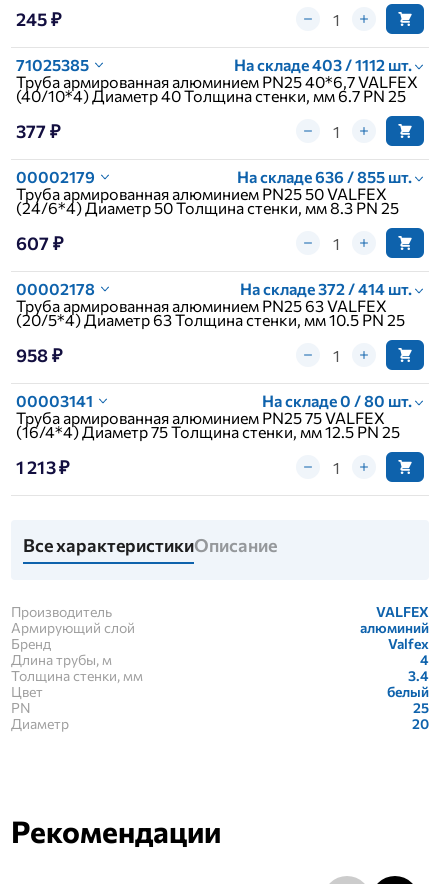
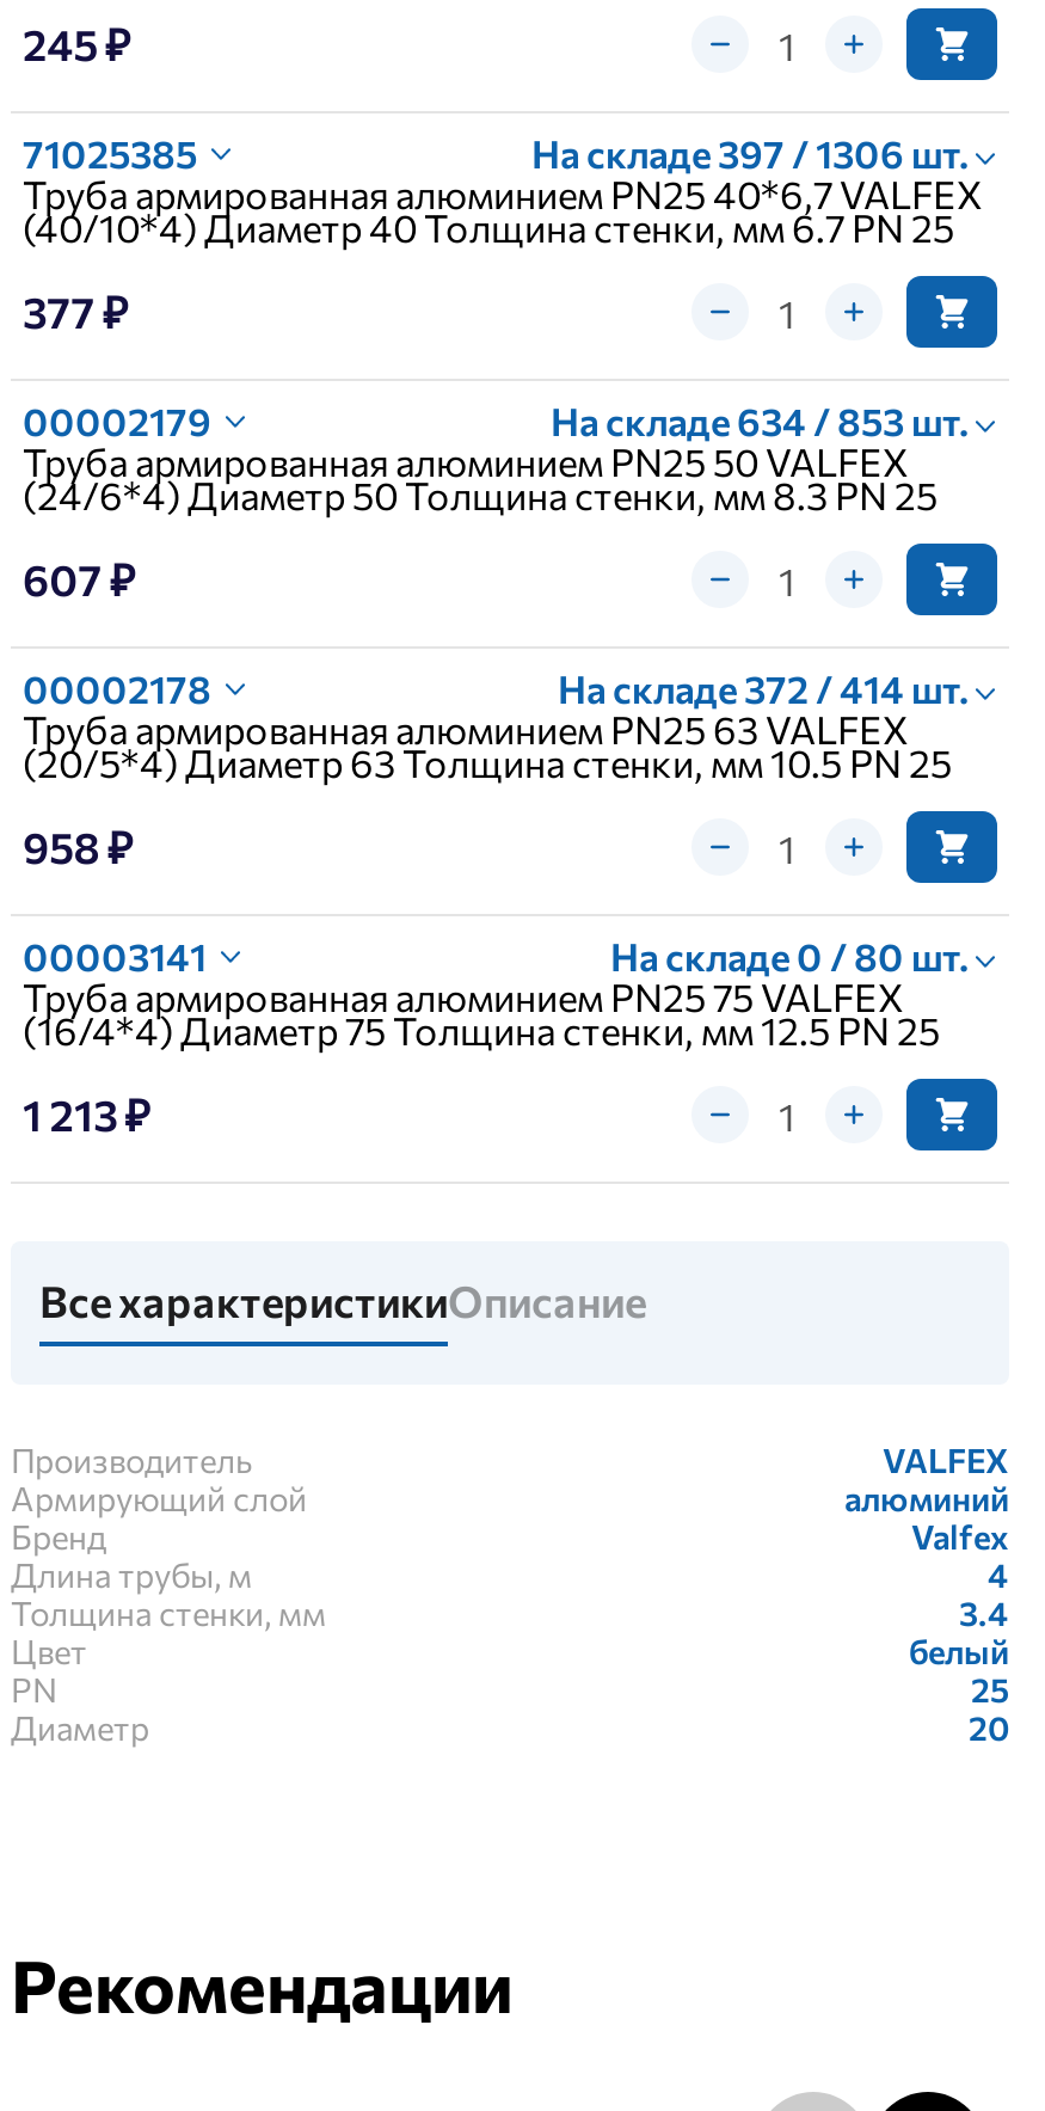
- На складе 403 / 1112 шт.
+ На складе 397 / 1306 шт.

- На складе 636 / 855 шт.
+ На складе 634 / 853 шт.
